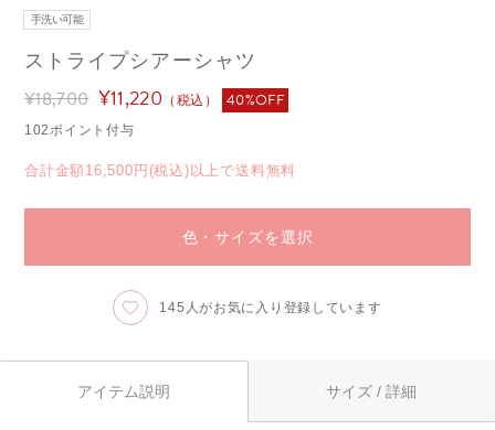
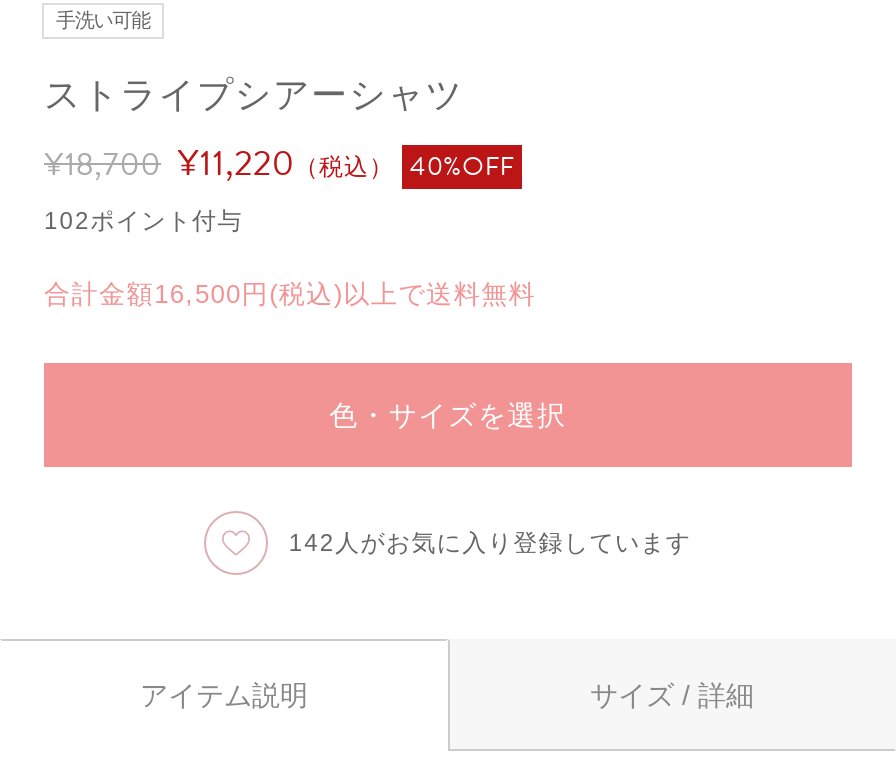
- 145人がお気に入り登録しています
+ 142人がお気に入り登録しています
